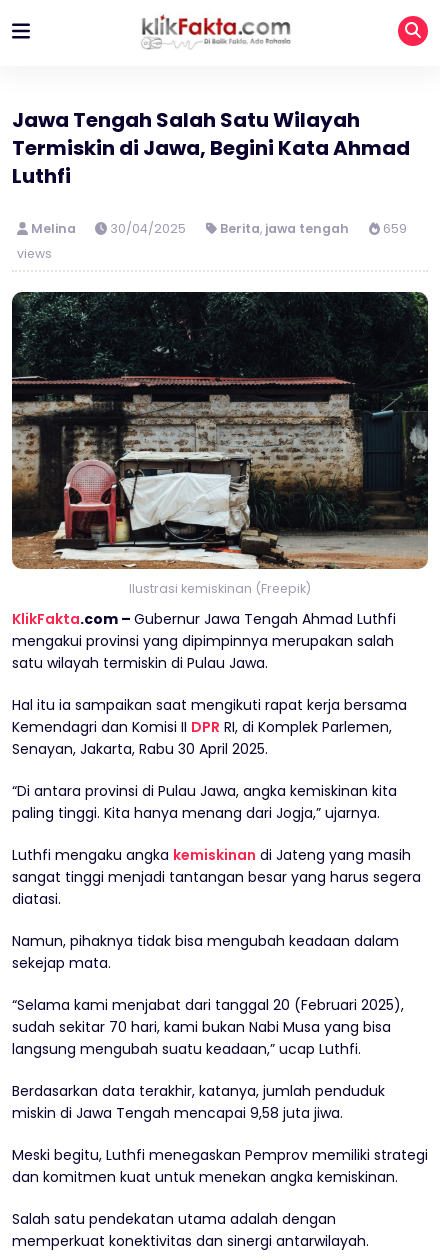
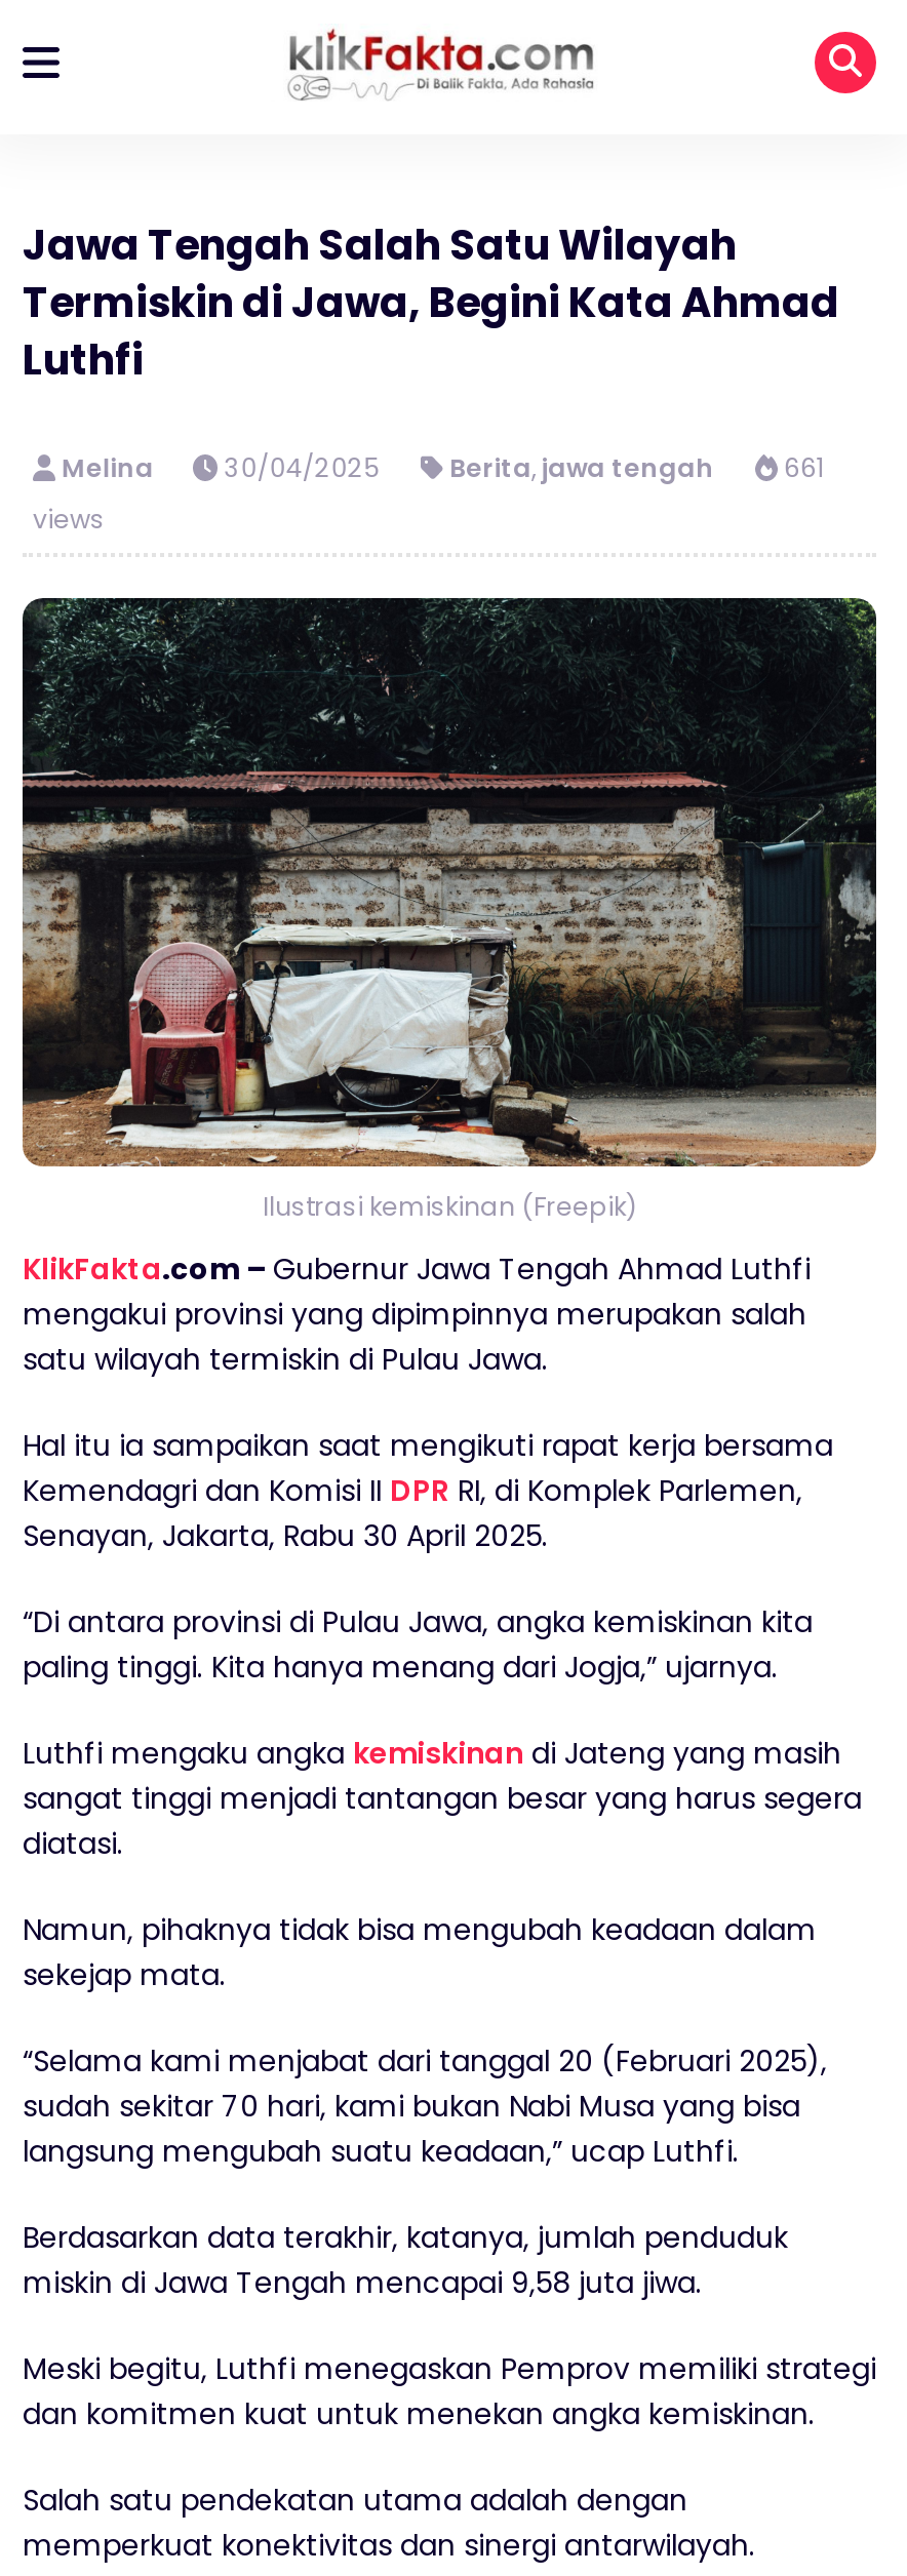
- Melina 30/04/2025 Berita, jawa tengah 659
+ Melina 30/04/2025 Berita, jawa tengah 661
